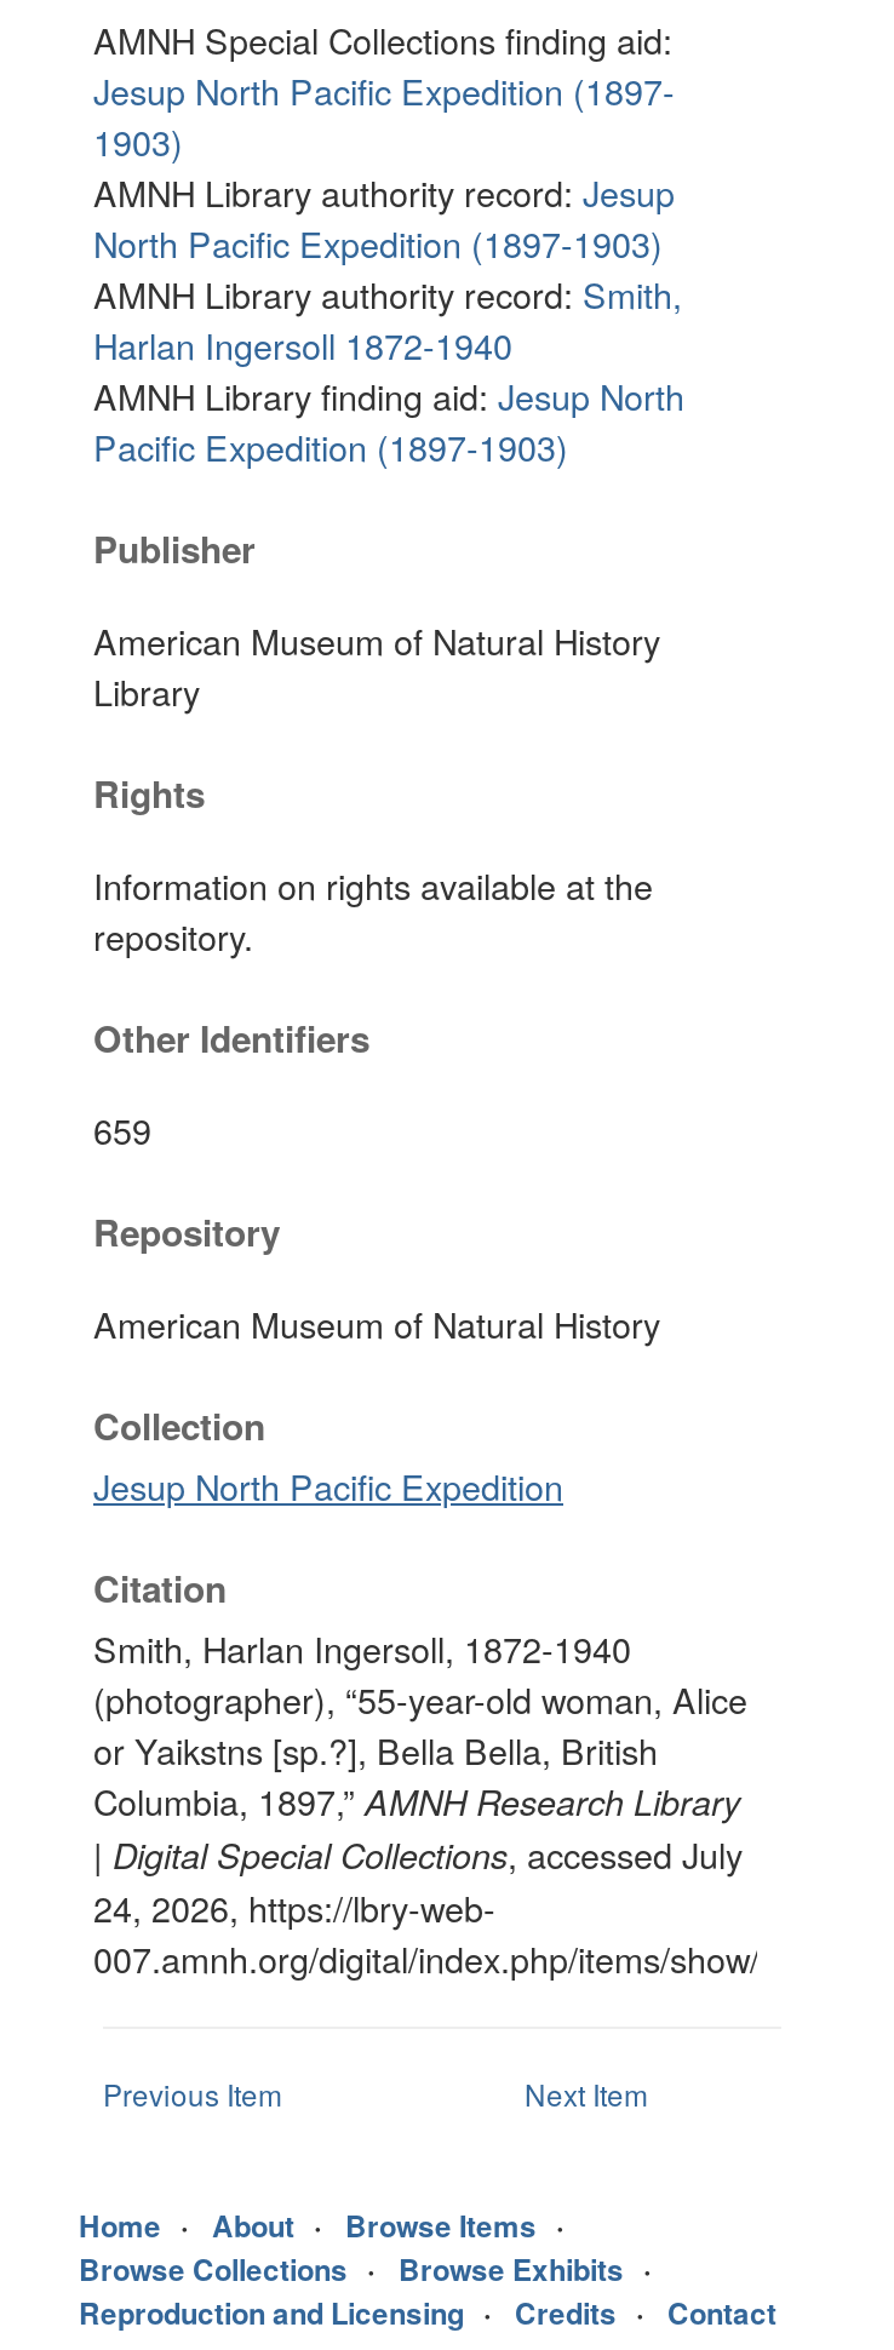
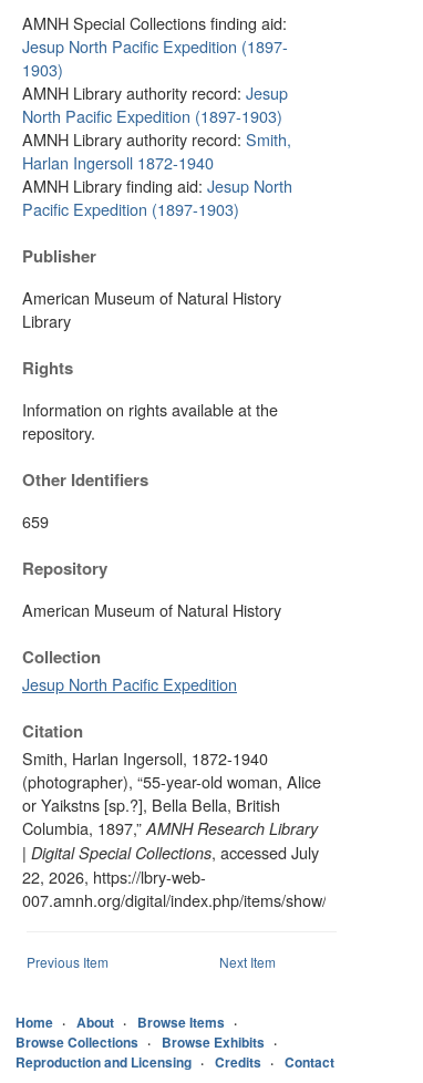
- 24, 2026, https://lbry-web-
+ 22, 2026, https://lbry-web-
